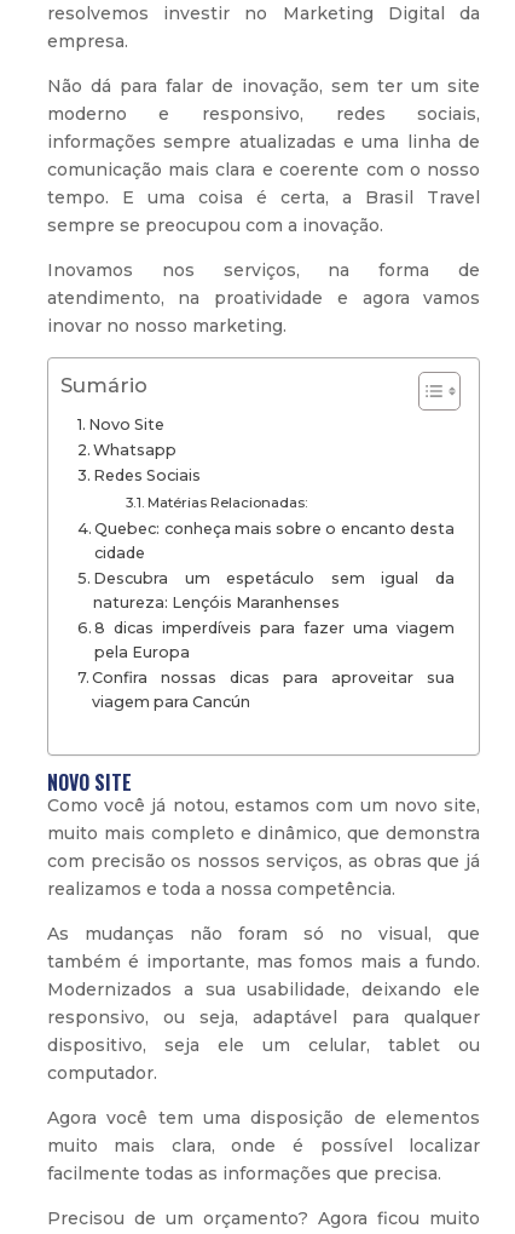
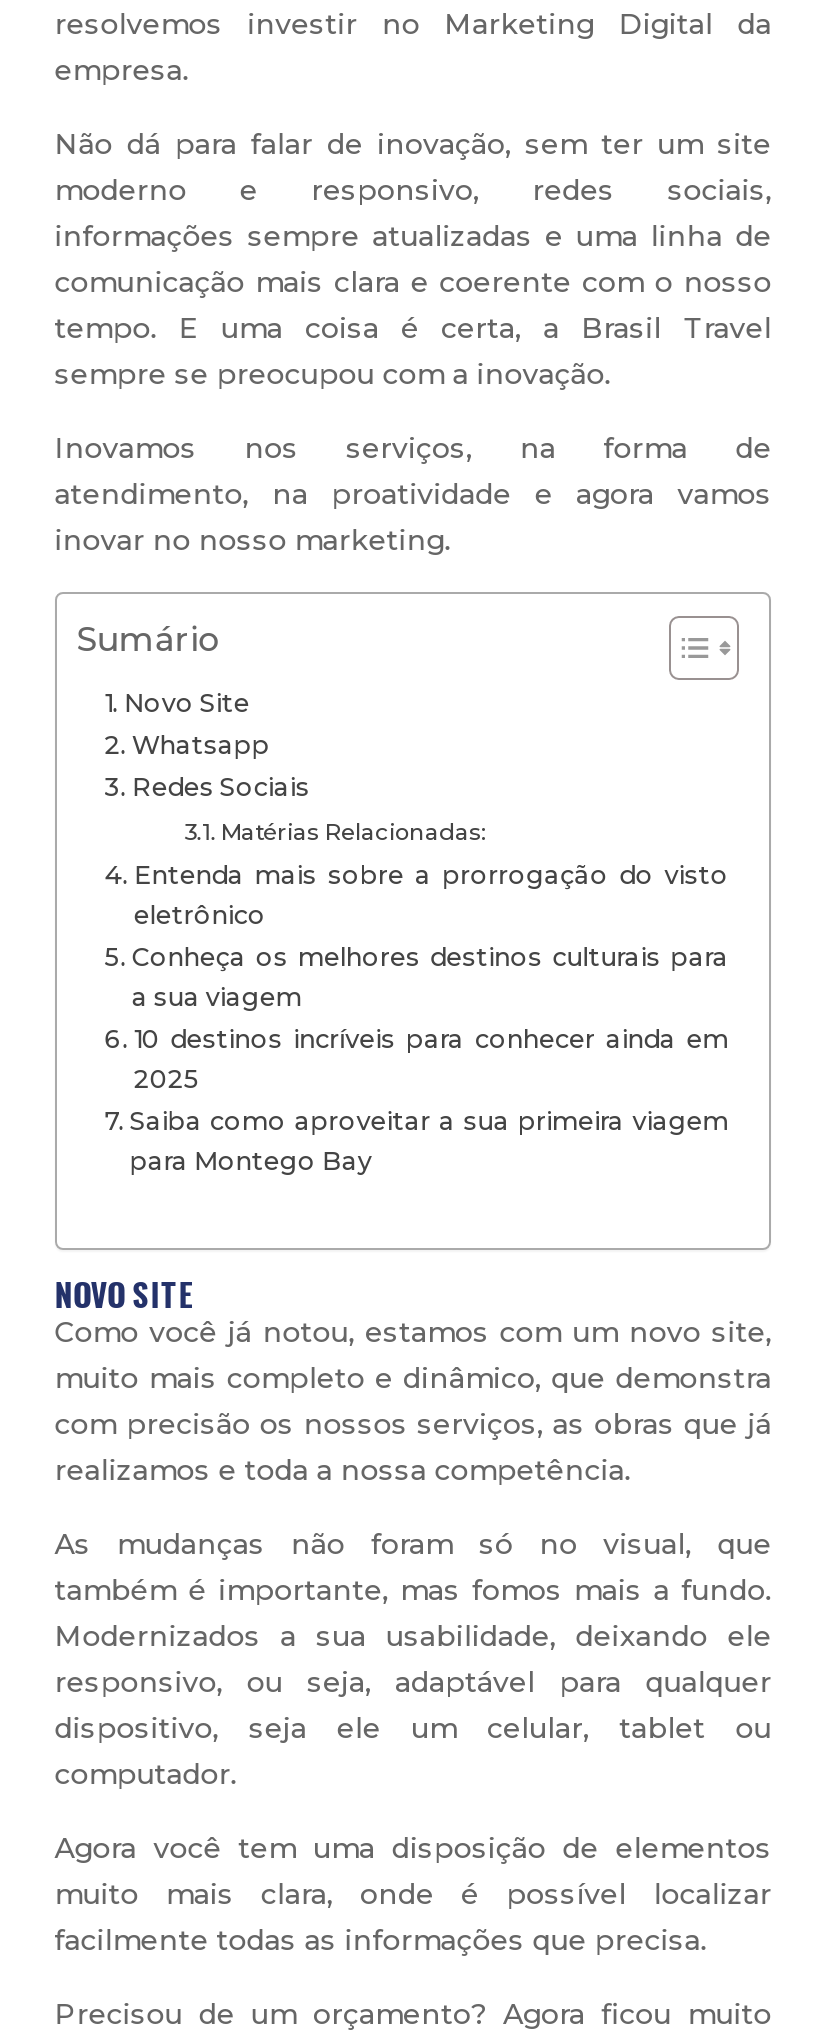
- Quebec: conheça mais sobre o encanto desta
- cidade
- Descubra um espetáculo sem igual da
- natureza: Lençóis Maranhenses
- 8 dicas imperdíveis para fazer uma viagem
- pela Europa
- Confira nossas dicas para aproveitar sua
- viagem para Cancún
+ Entenda mais sobre a prorrogação do visto
+ eletrônico
+ Conheça os melhores destinos culturais para
+ a sua viagem
+ 10 destinos incríveis para conhecer ainda em
+ 2025
+ Saiba como aproveitar a sua primeira viagem
+ para Montego Bay
